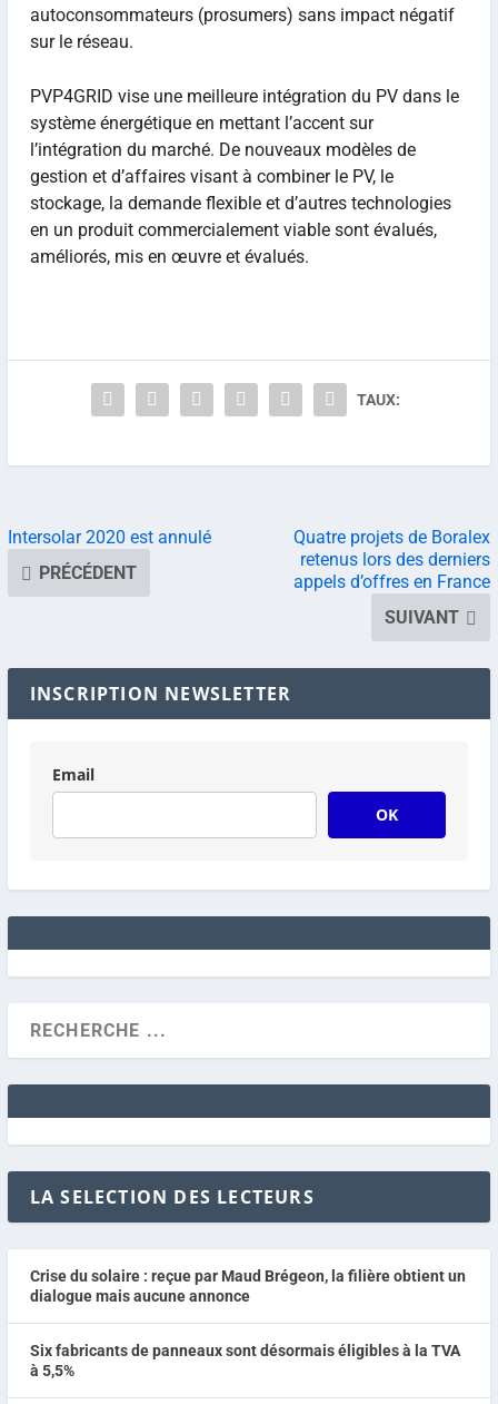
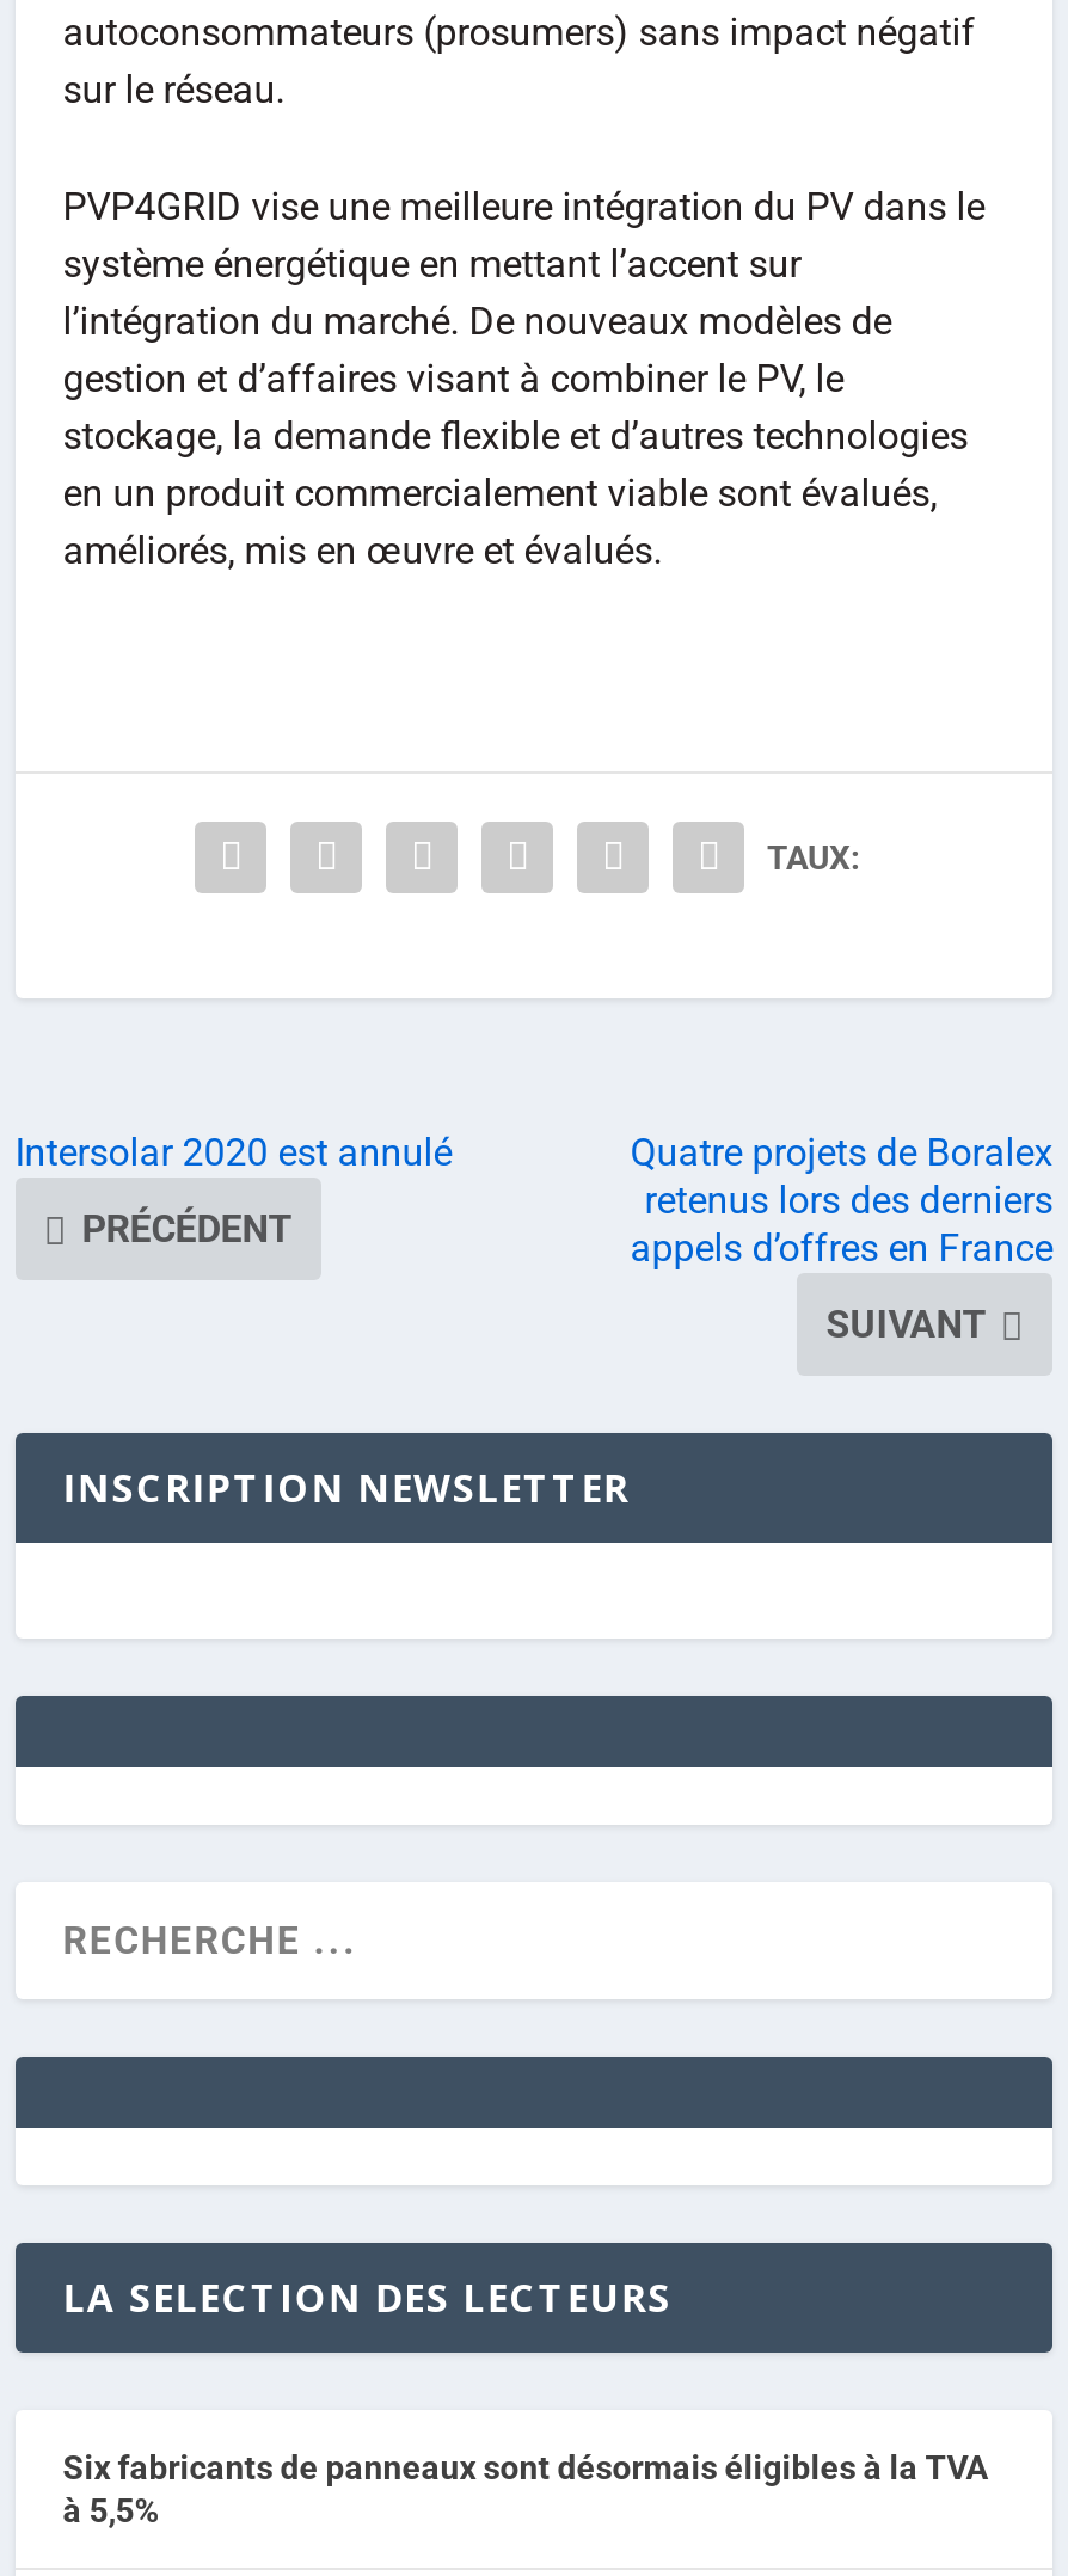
- Email
- OK

- Crise du solaire : reçue par Maud Brégeon, la filière obtient un
- dialogue mais aucune annonce
